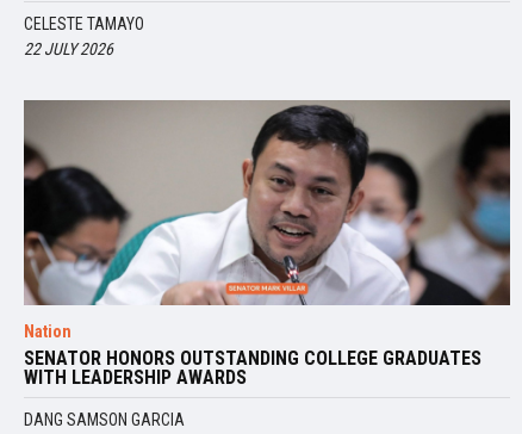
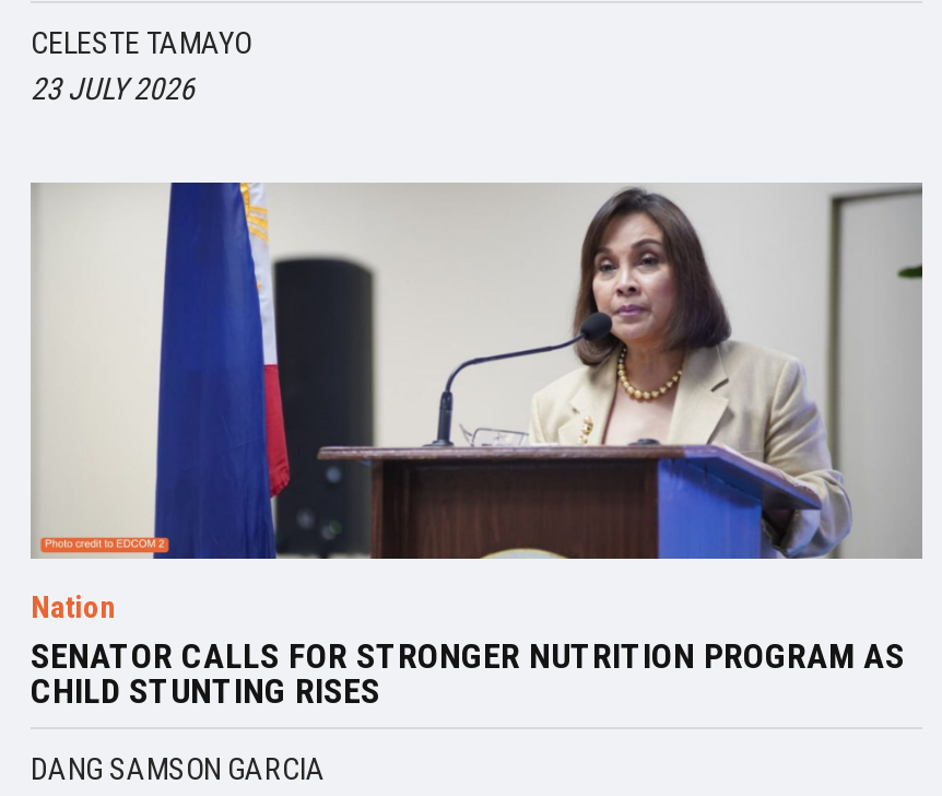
- 22 JULY 2026
+ 23 JULY 2026

- [image]
- SENATOR HONORS OUTSTANDING COLLEGE GRADUATES
- WITH LEADERSHIP AWARDS
+ [image]
+ SENATOR CALLS FOR STRONGER NUTRITION PROGRAM AS
+ CHILD STUNTING RISES
